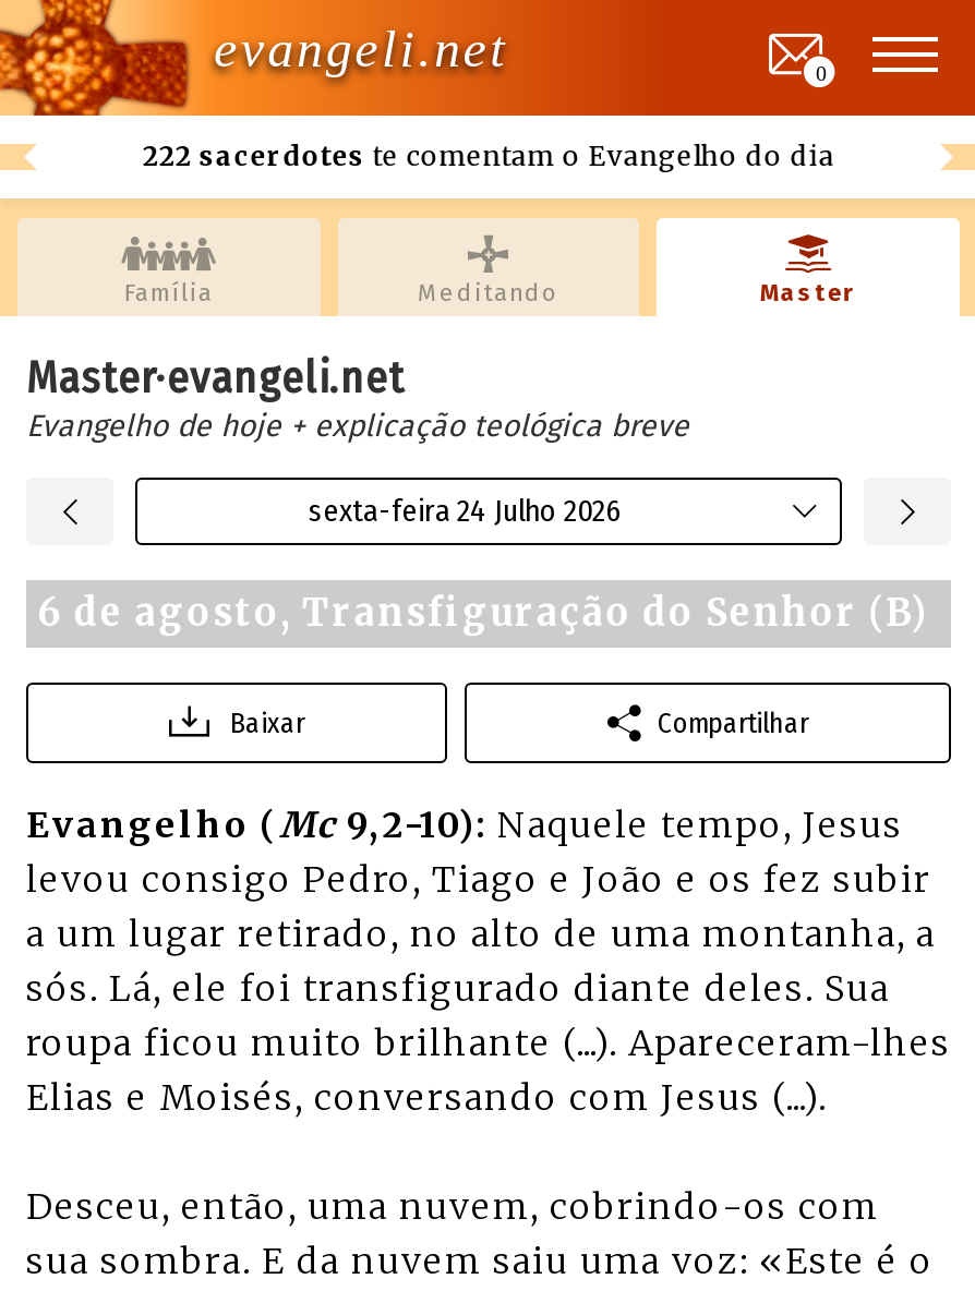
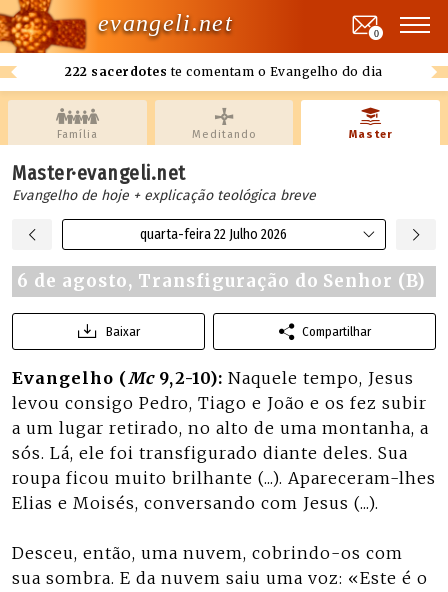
- sexta-feira 24 Julho 2026
+ quarta-feira 22 Julho 2026
